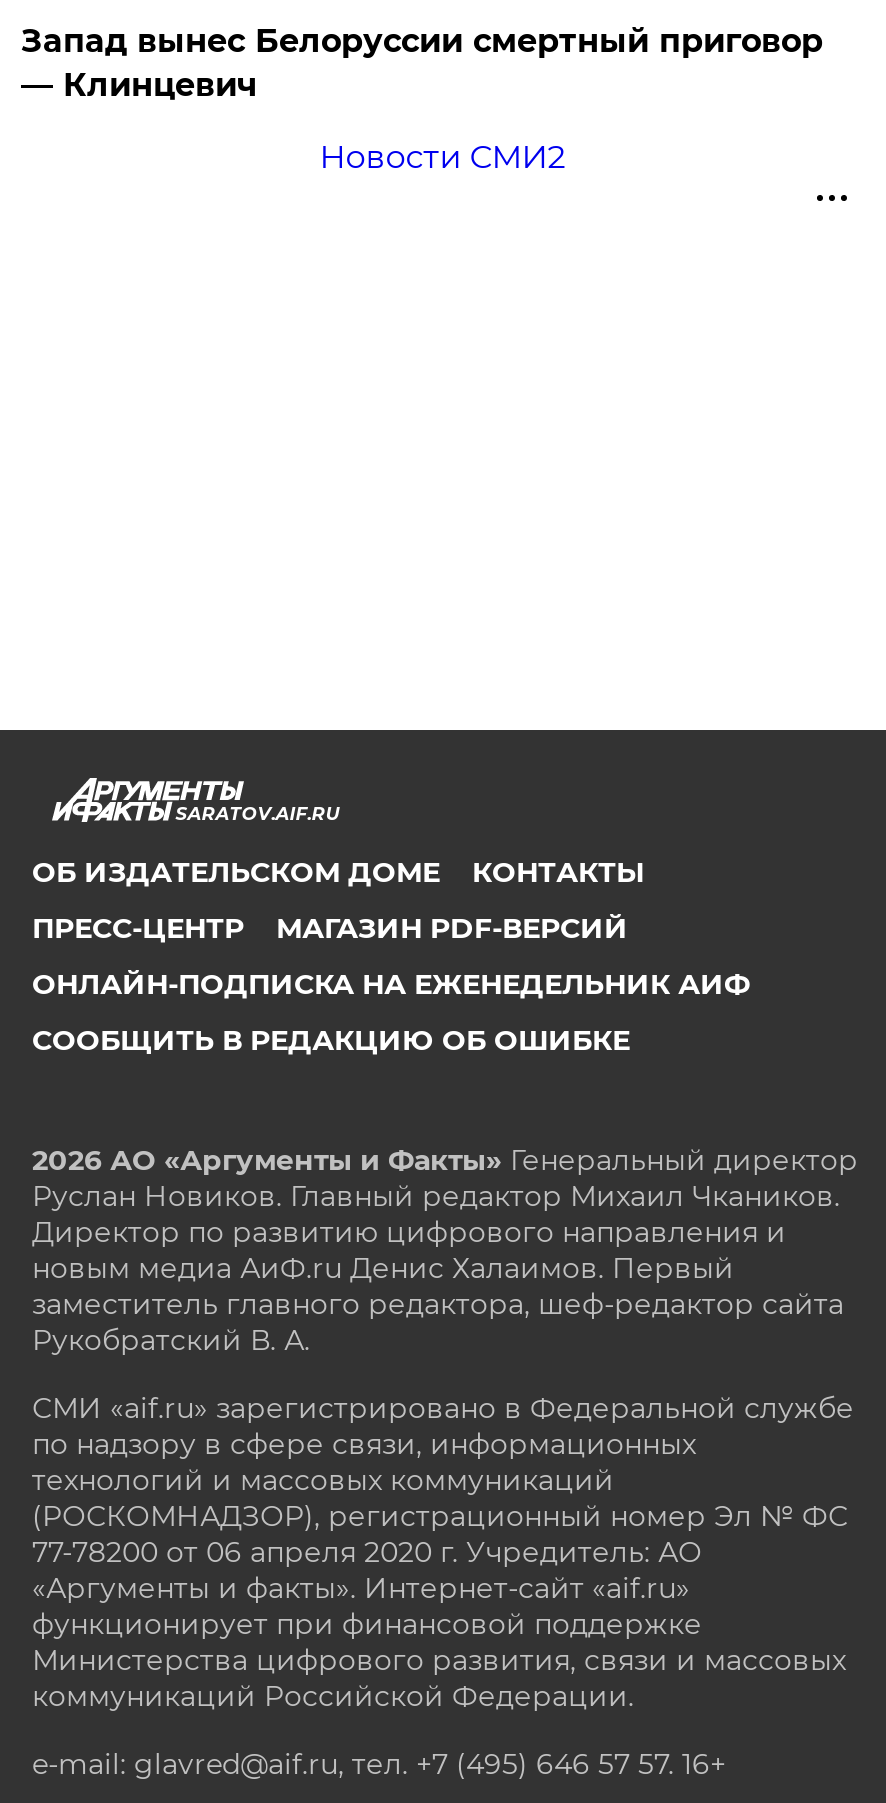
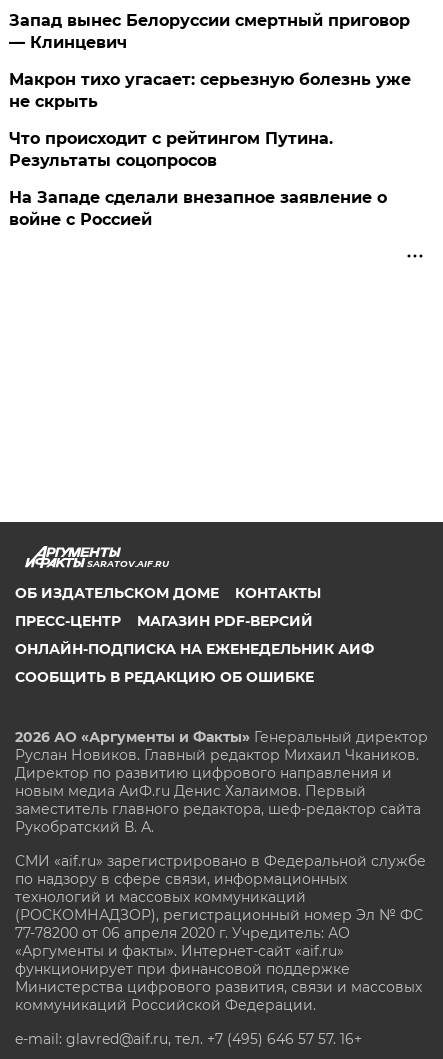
- Новости СМИ2
+ Макрон тихо угасает: серьезную болезнь уже
+ не скрыть
+ Что происходит с рейтингом Путина.
+ Результаты соцопросов
+ На Западе сделали внезапное заявление о
+ войне с Россией
